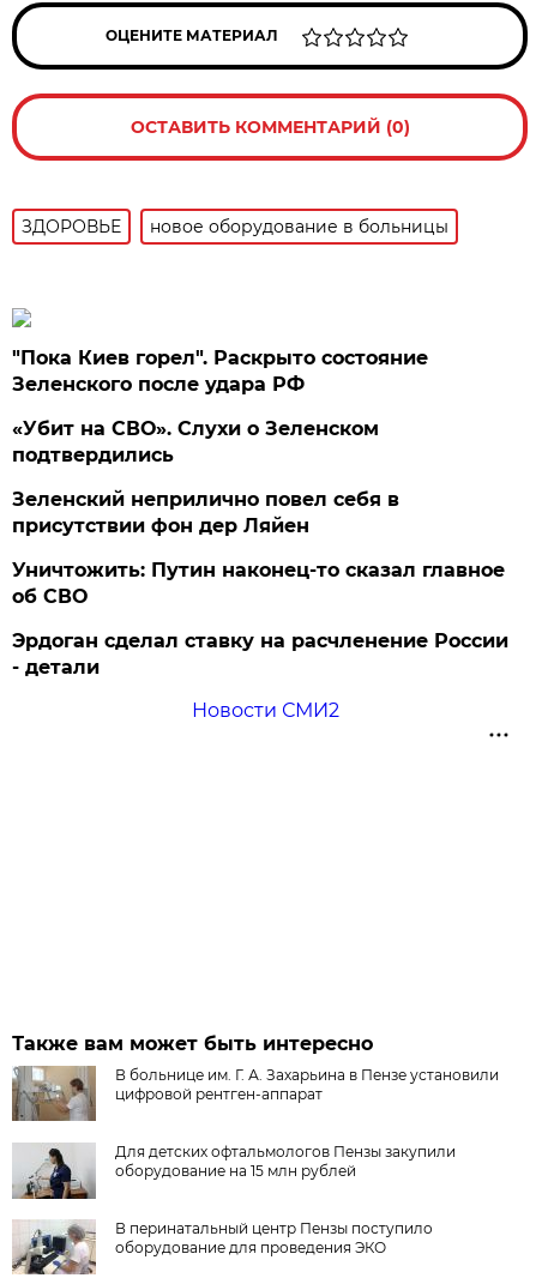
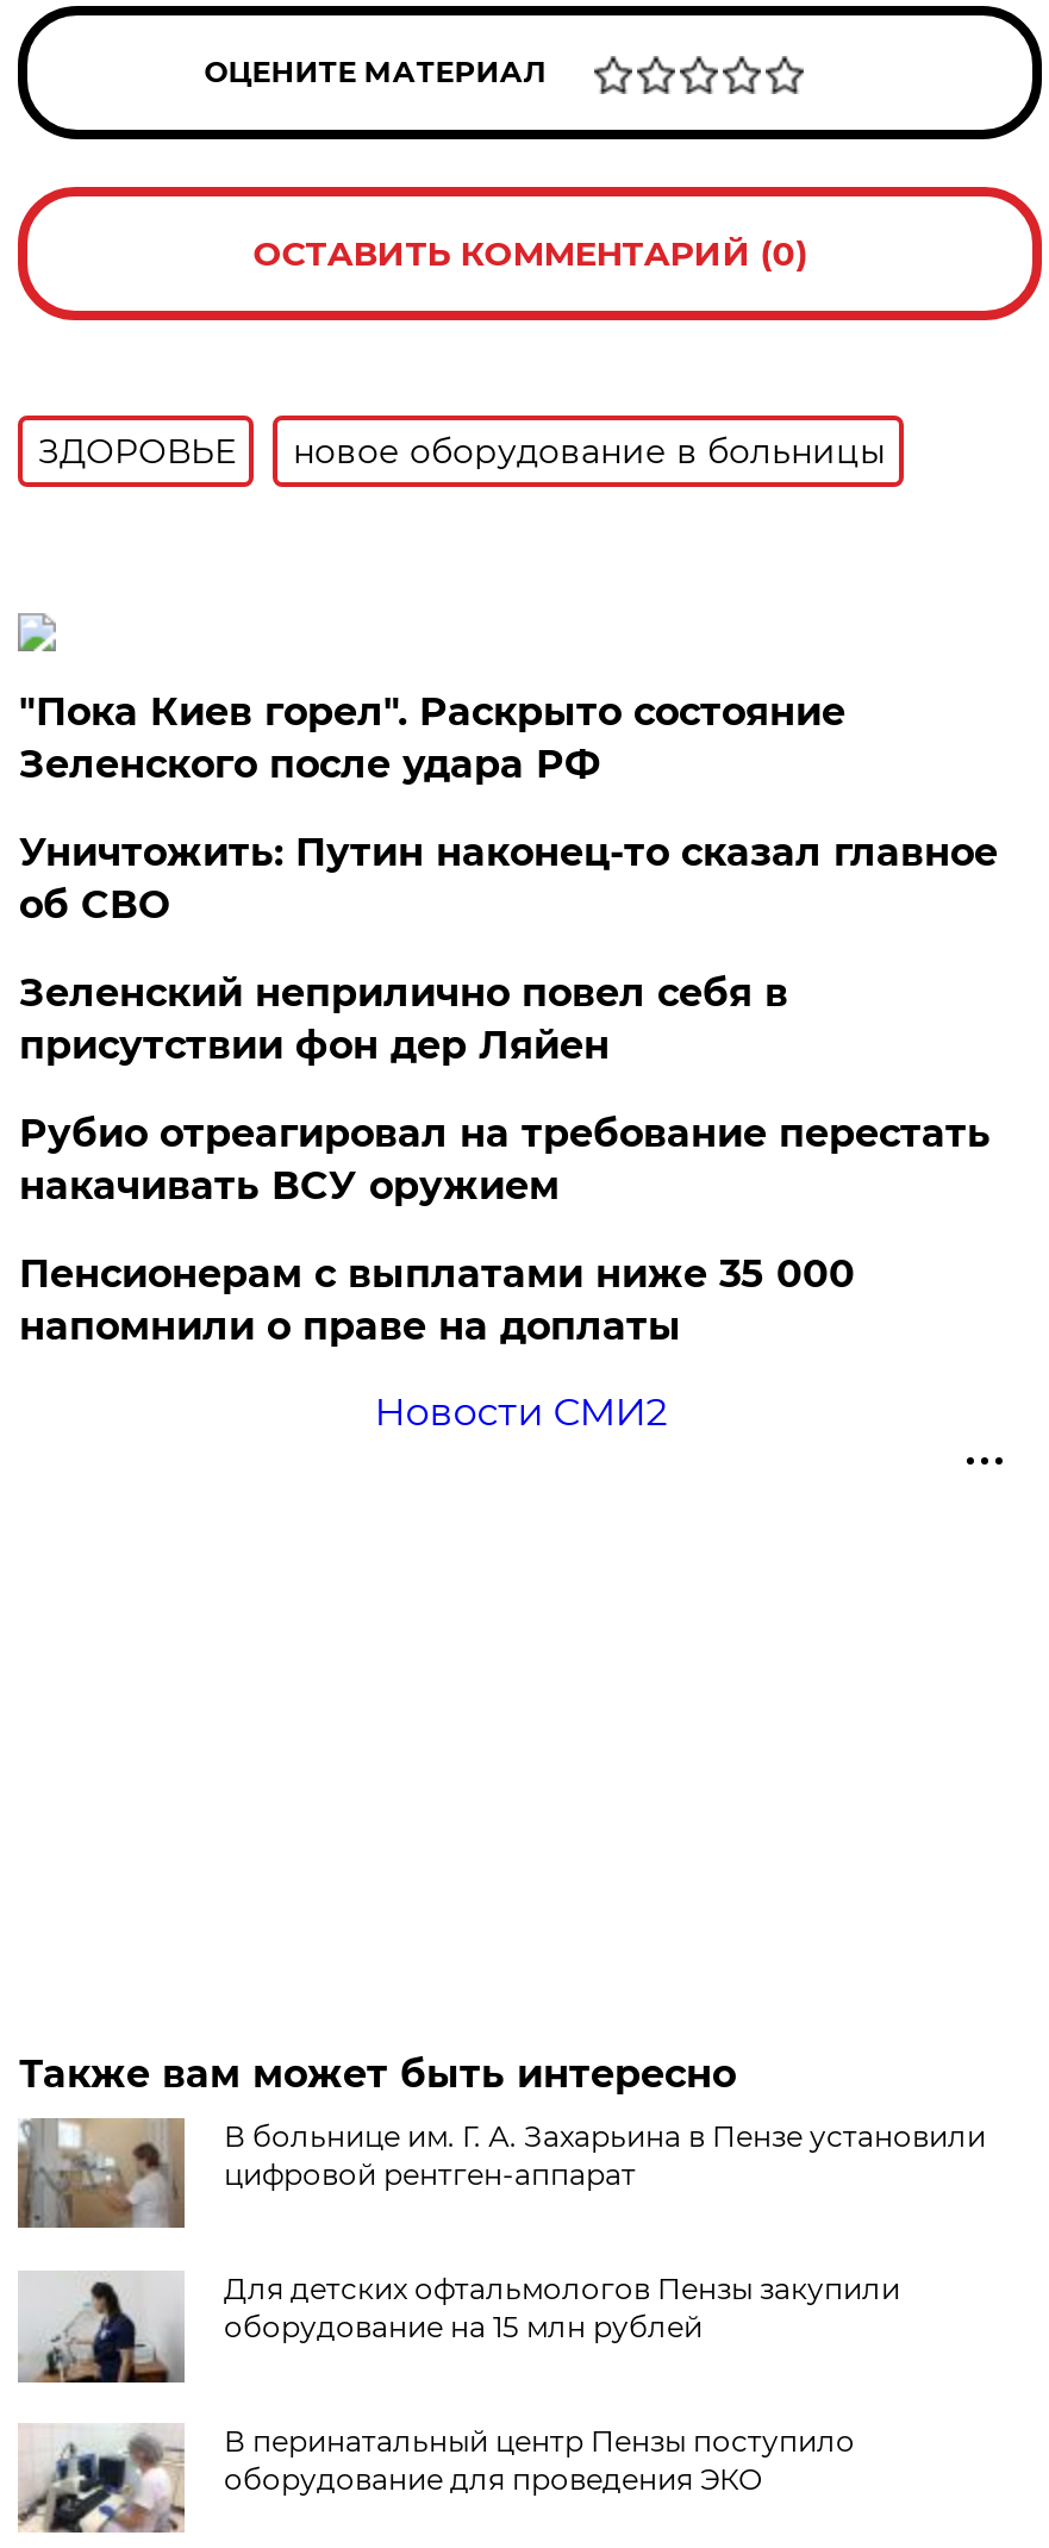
- «Убит на СВО». Слухи о Зеленском
- подтвердились

+ Рубио отреагировал на требование перестать
+ накачивать ВСУ оружием

moved up: Уничтожить: Путин наконец-то сказал главное | об СВО

- Эрдоган сделал ставку на расчленение России
- - детали
+ Пенсионерам с выплатами ниже 35 000
+ напомнили о праве на доплаты
